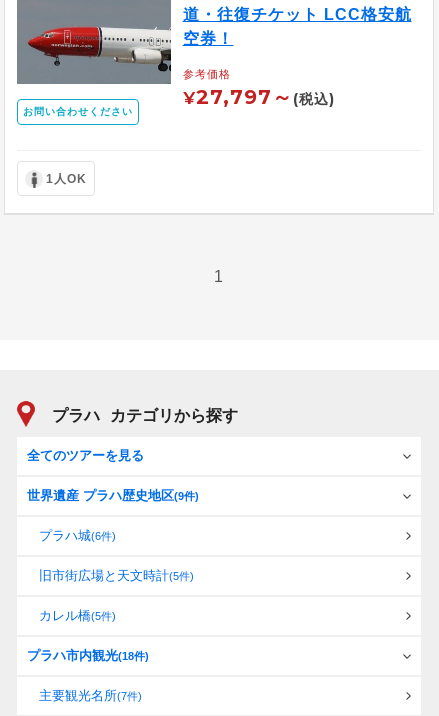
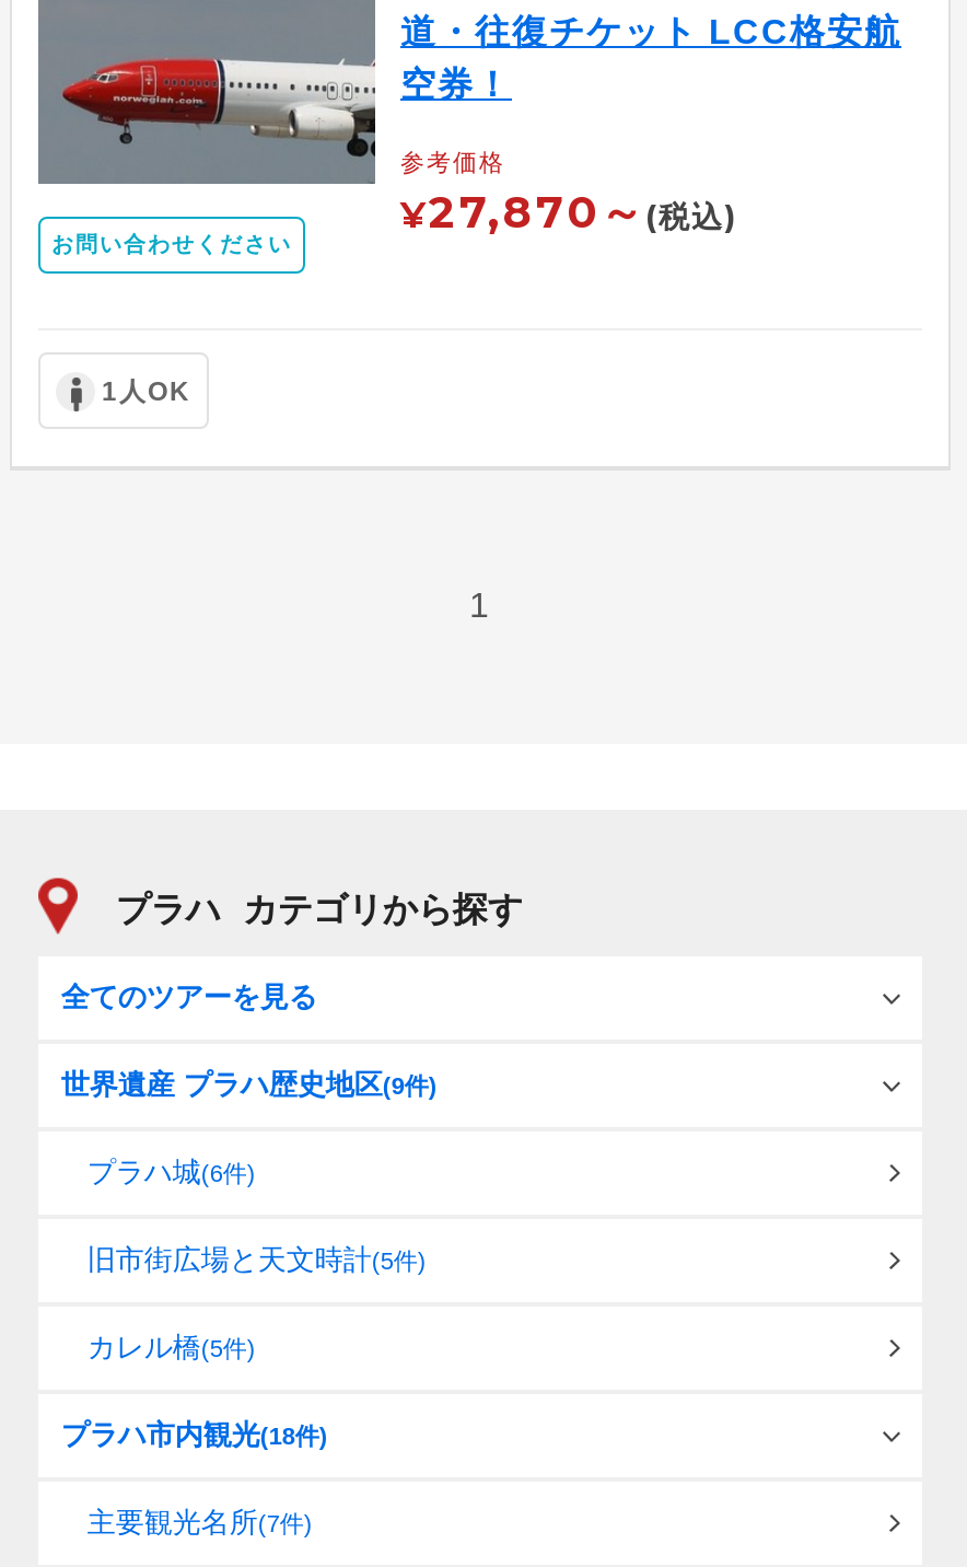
- ¥27,797～(税込)
+ ¥27,870～(税込)
